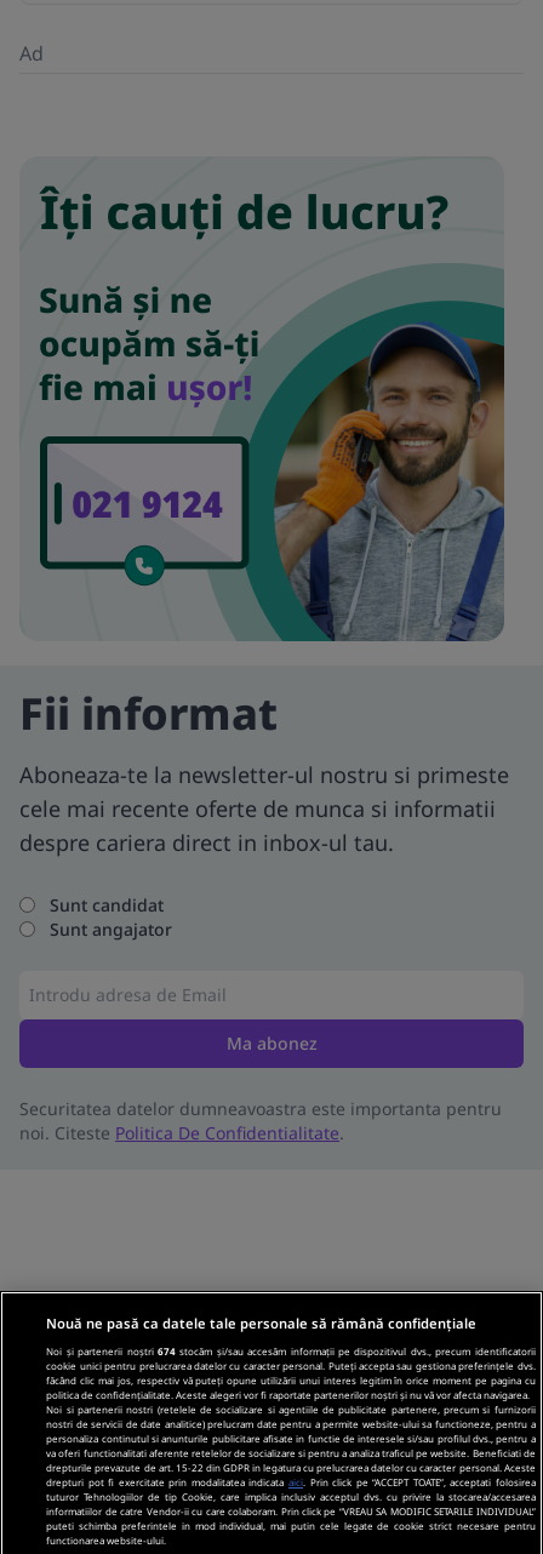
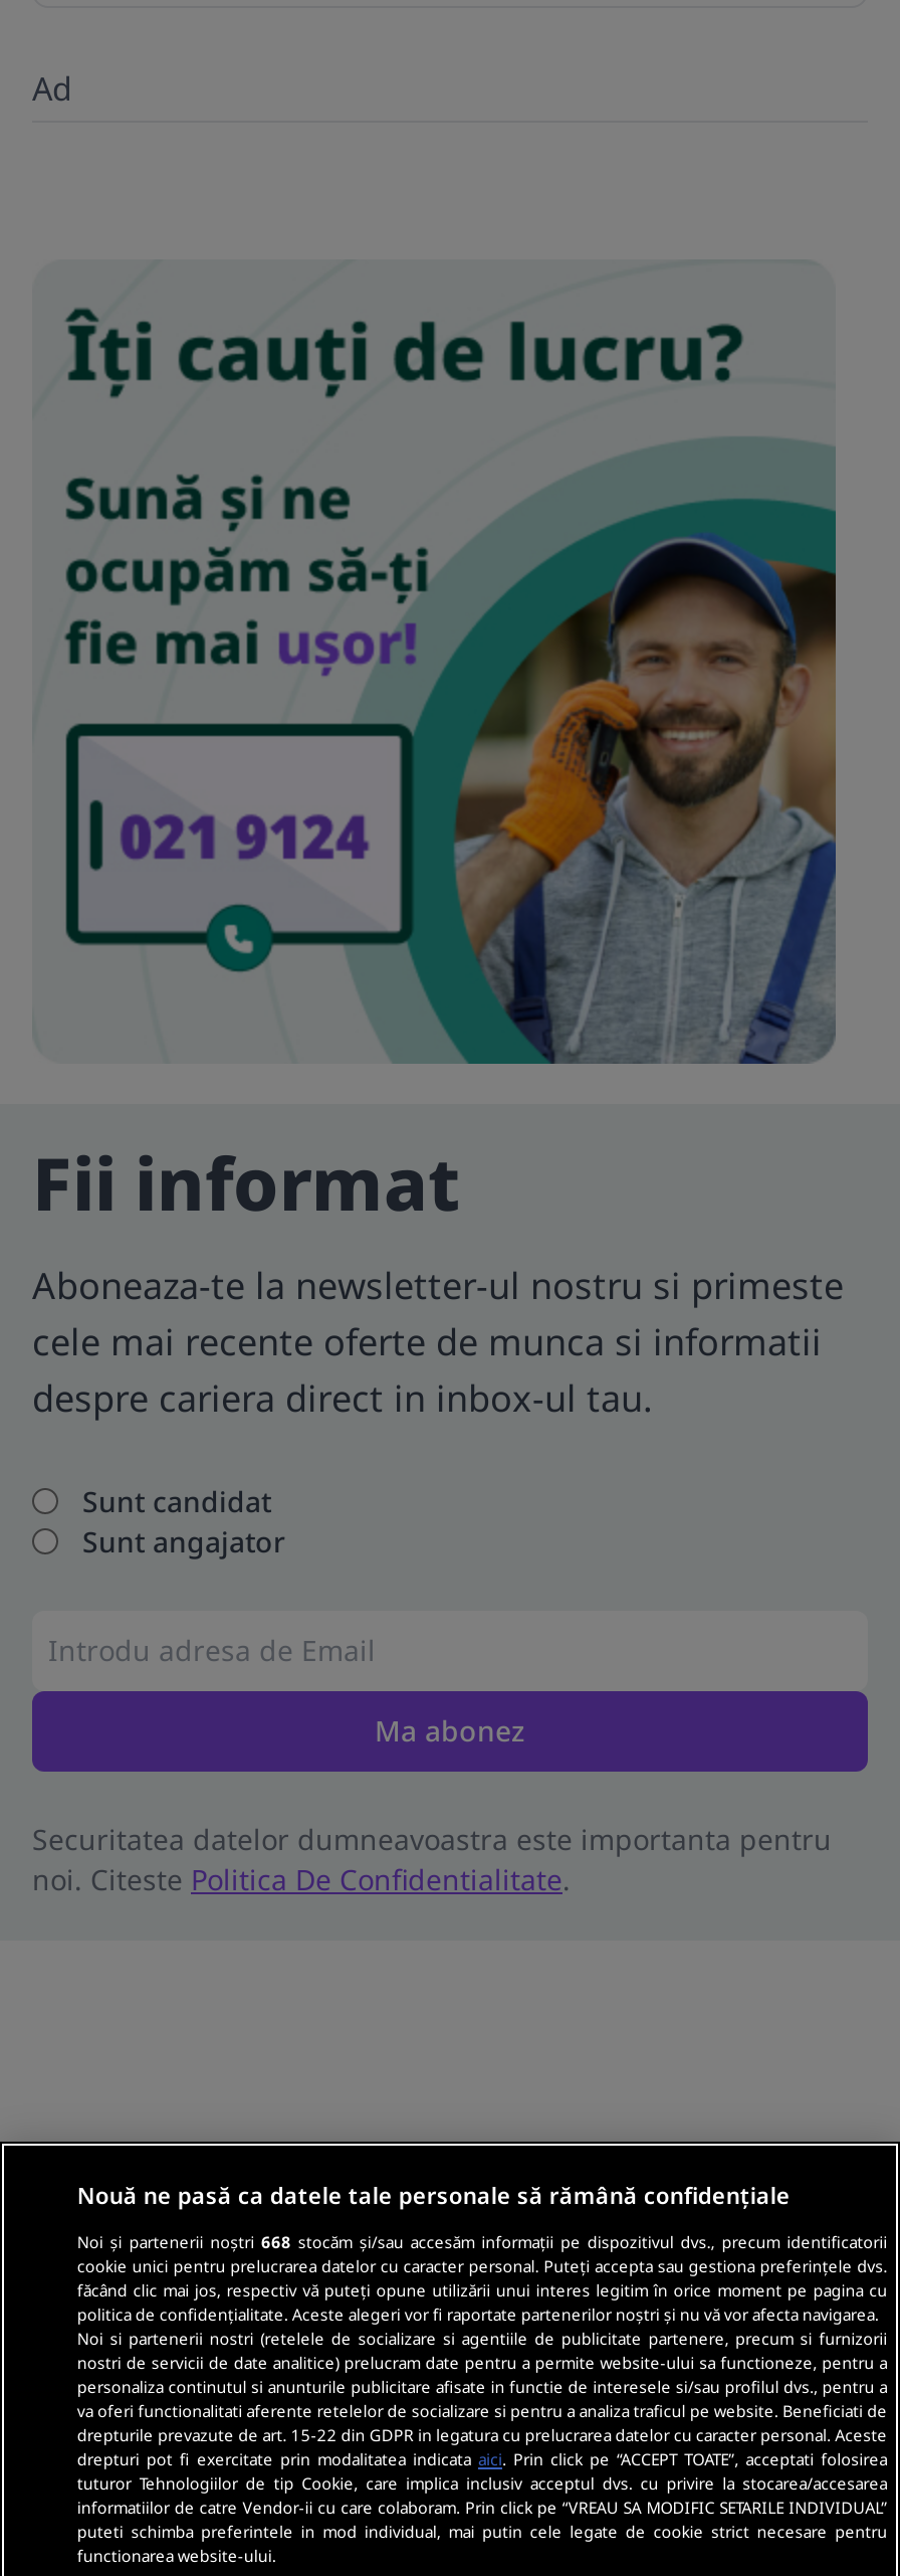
- Noi și partenerii noștri 674 stocăm și/sau accesăm informații pe dispozitivul dvs., precum identificatorii
+ Noi și partenerii noștri 668 stocăm și/sau accesăm informații pe dispozitivul dvs., precum identificatorii
